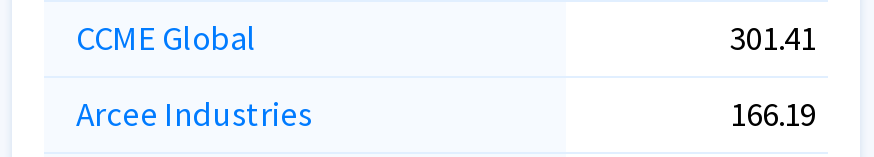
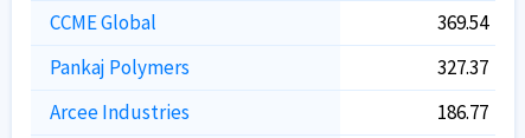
- 301.41
+ 369.54
+ Pankaj Polymers
+ 327.37

- 166.19
+ 186.77
